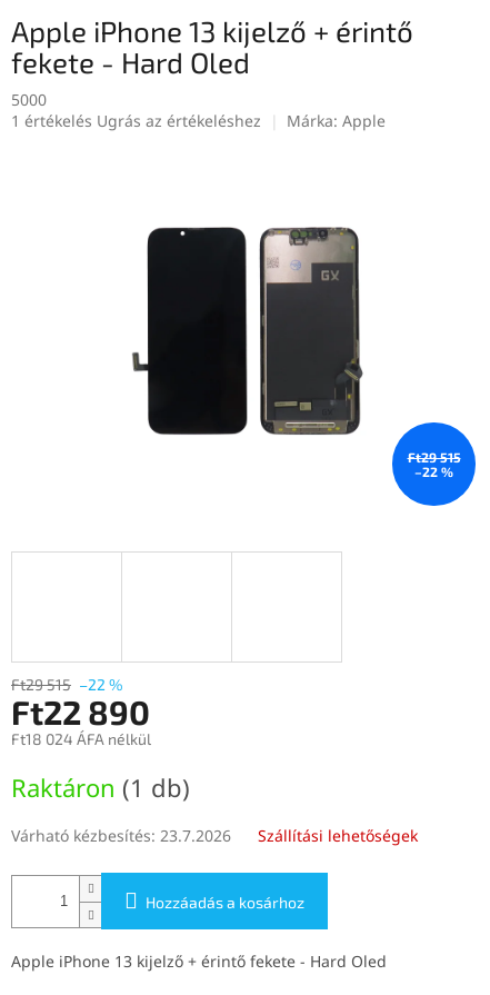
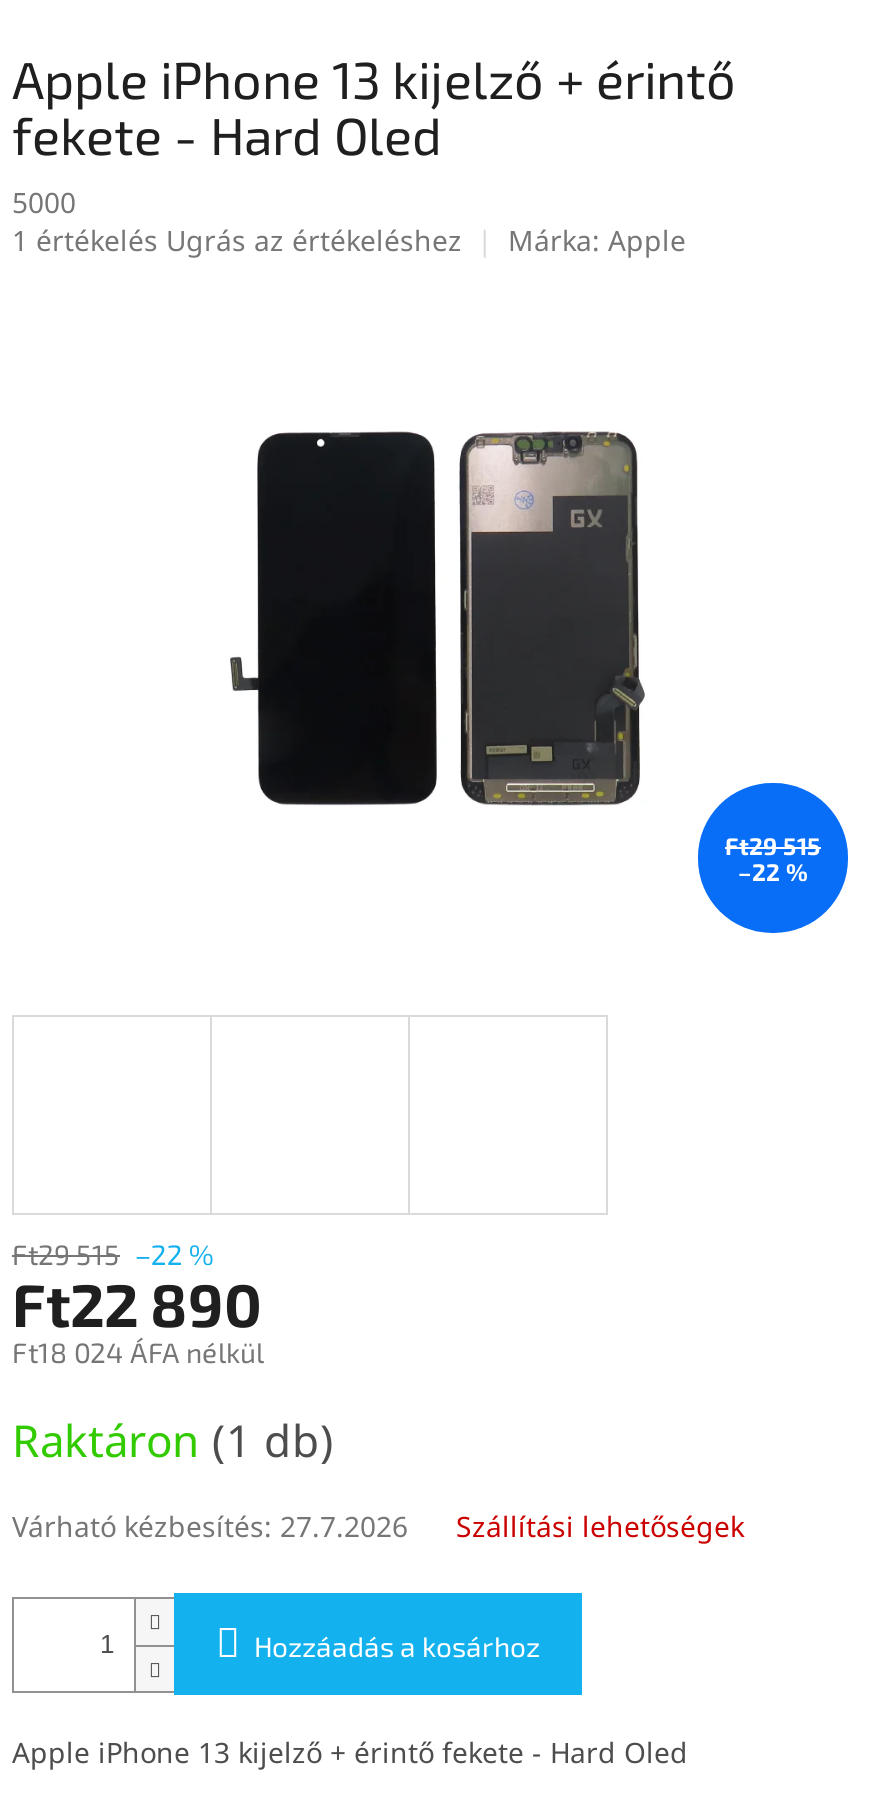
- Várható kézbesítés: 23.7.2026
+ Várható kézbesítés: 27.7.2026
